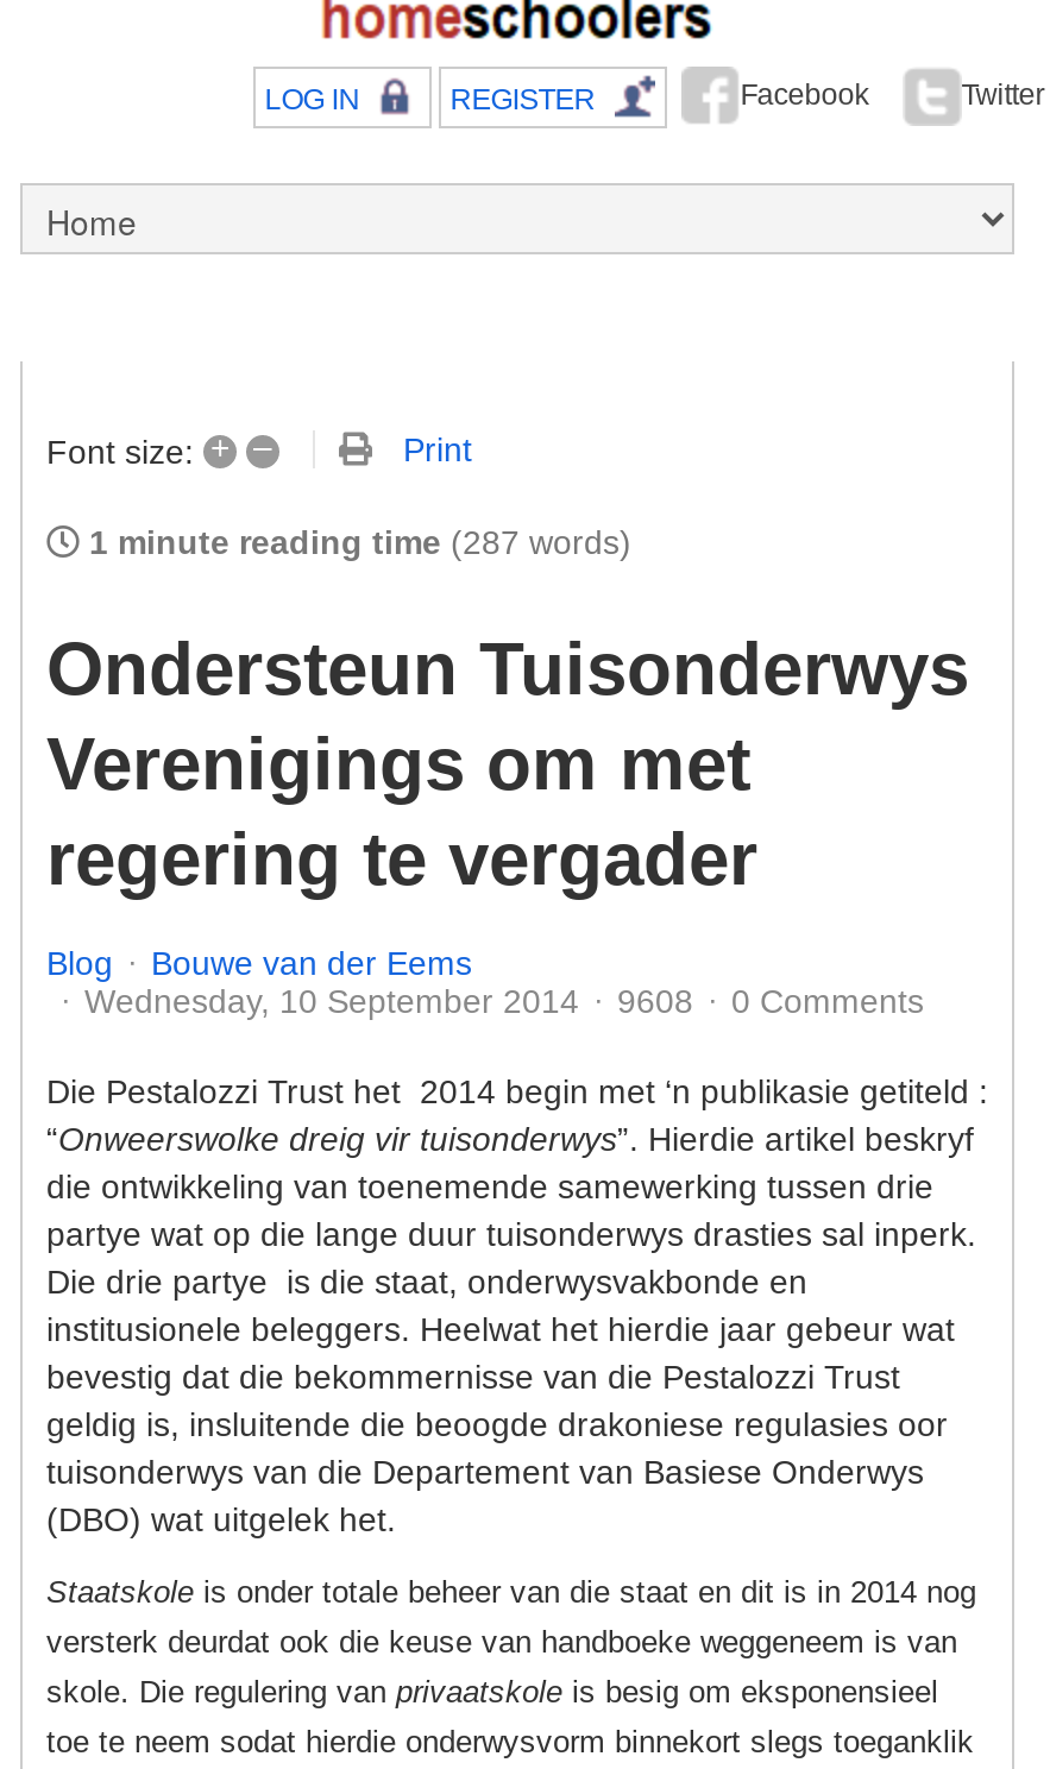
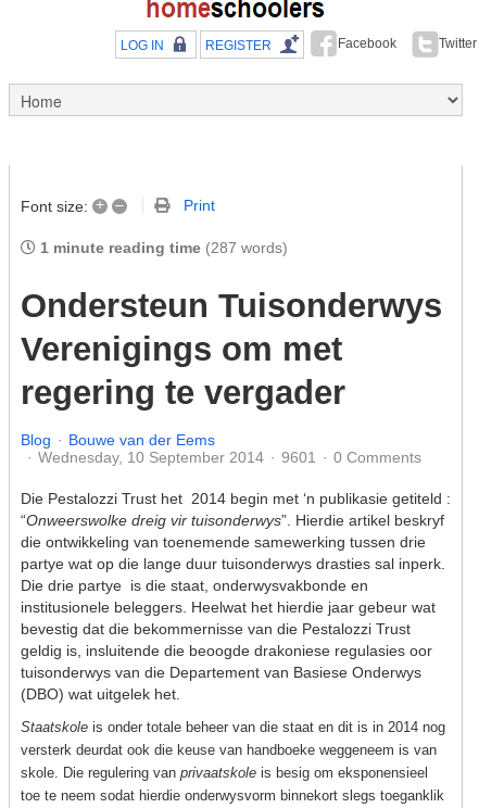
- Wednesday, 10 September 2014 9608 0 Comments
+ Wednesday, 10 September 2014 9601 0 Comments
